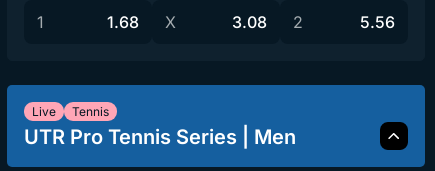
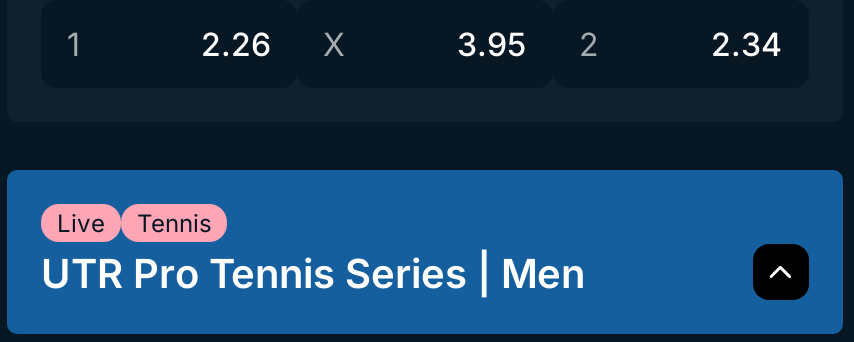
- 1.68 X
+ 2.26 X

- 3.08 2
+ 3.95 2

- 5.56
+ 2.34
